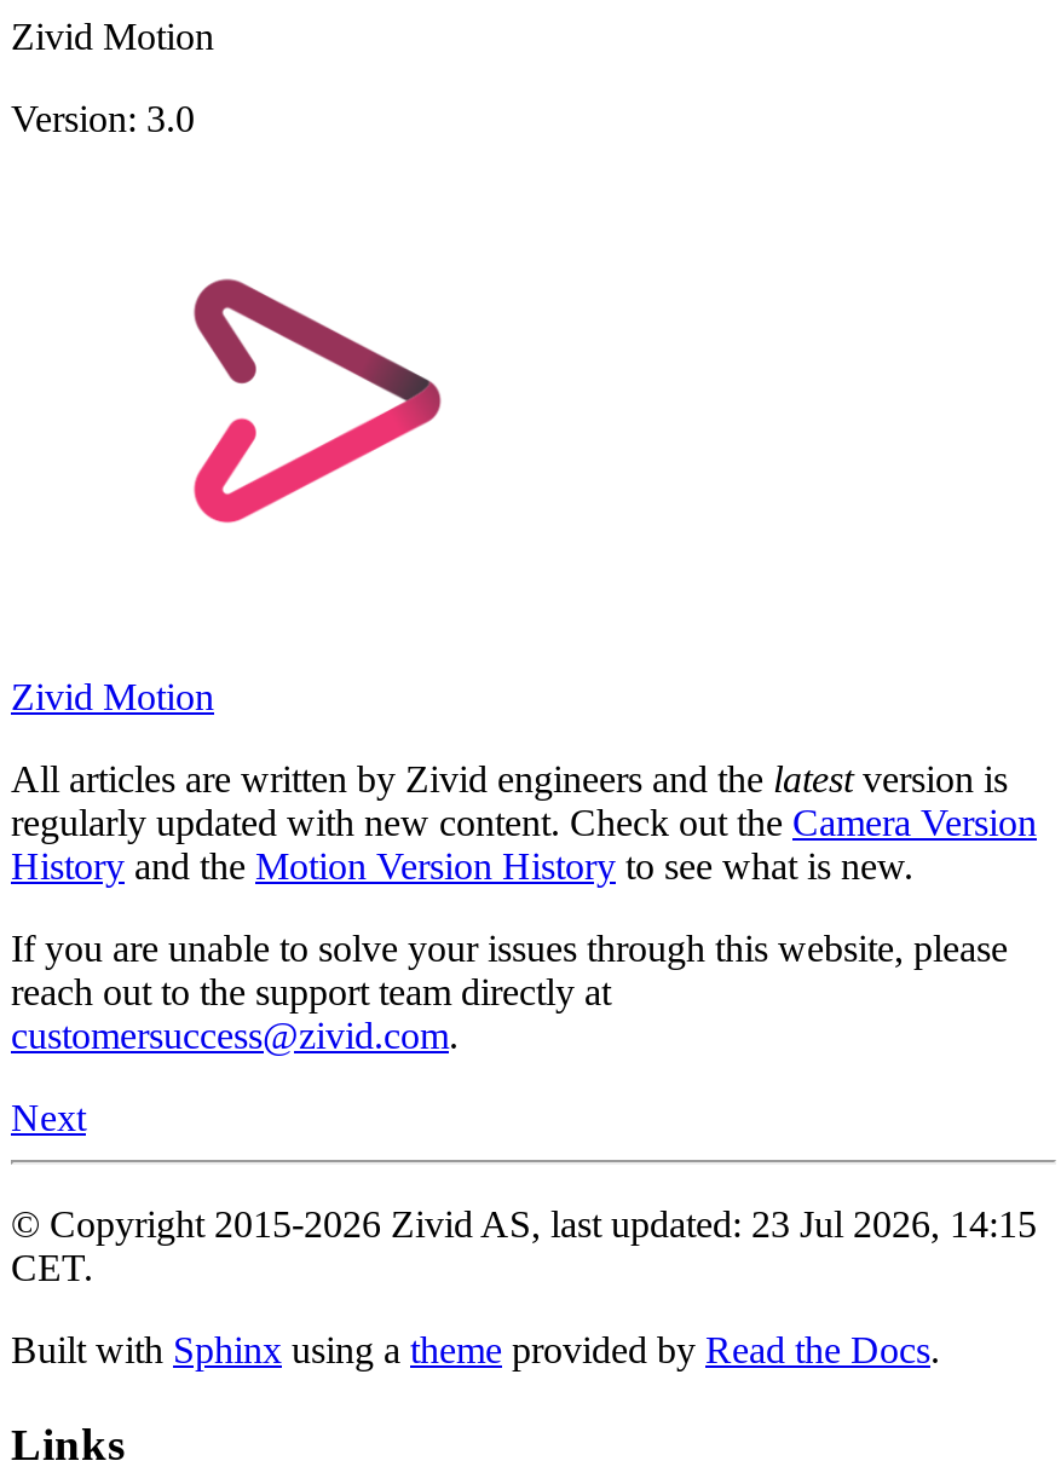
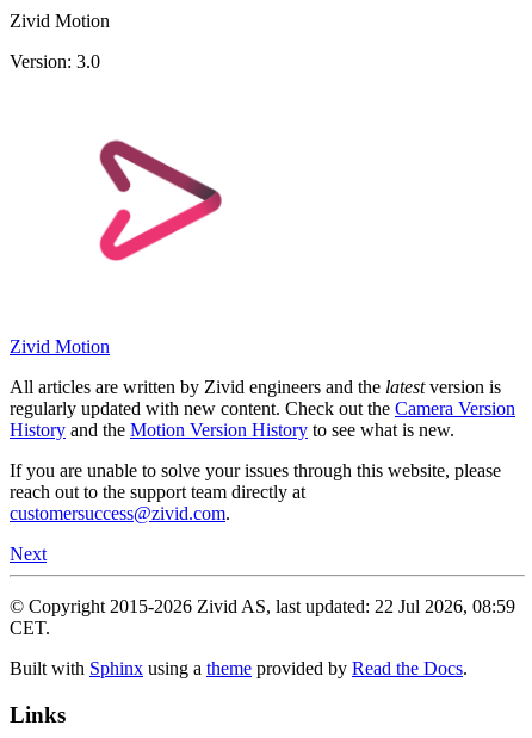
- © Copyright 2015-2026 Zivid AS, last updated: 23 Jul 2026, 14:15
+ © Copyright 2015-2026 Zivid AS, last updated: 22 Jul 2026, 08:59
